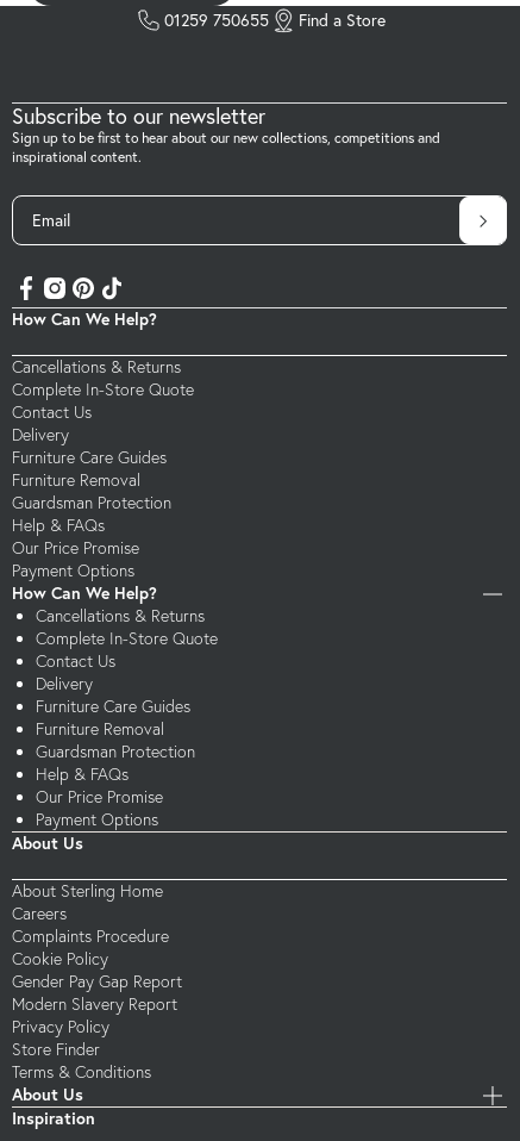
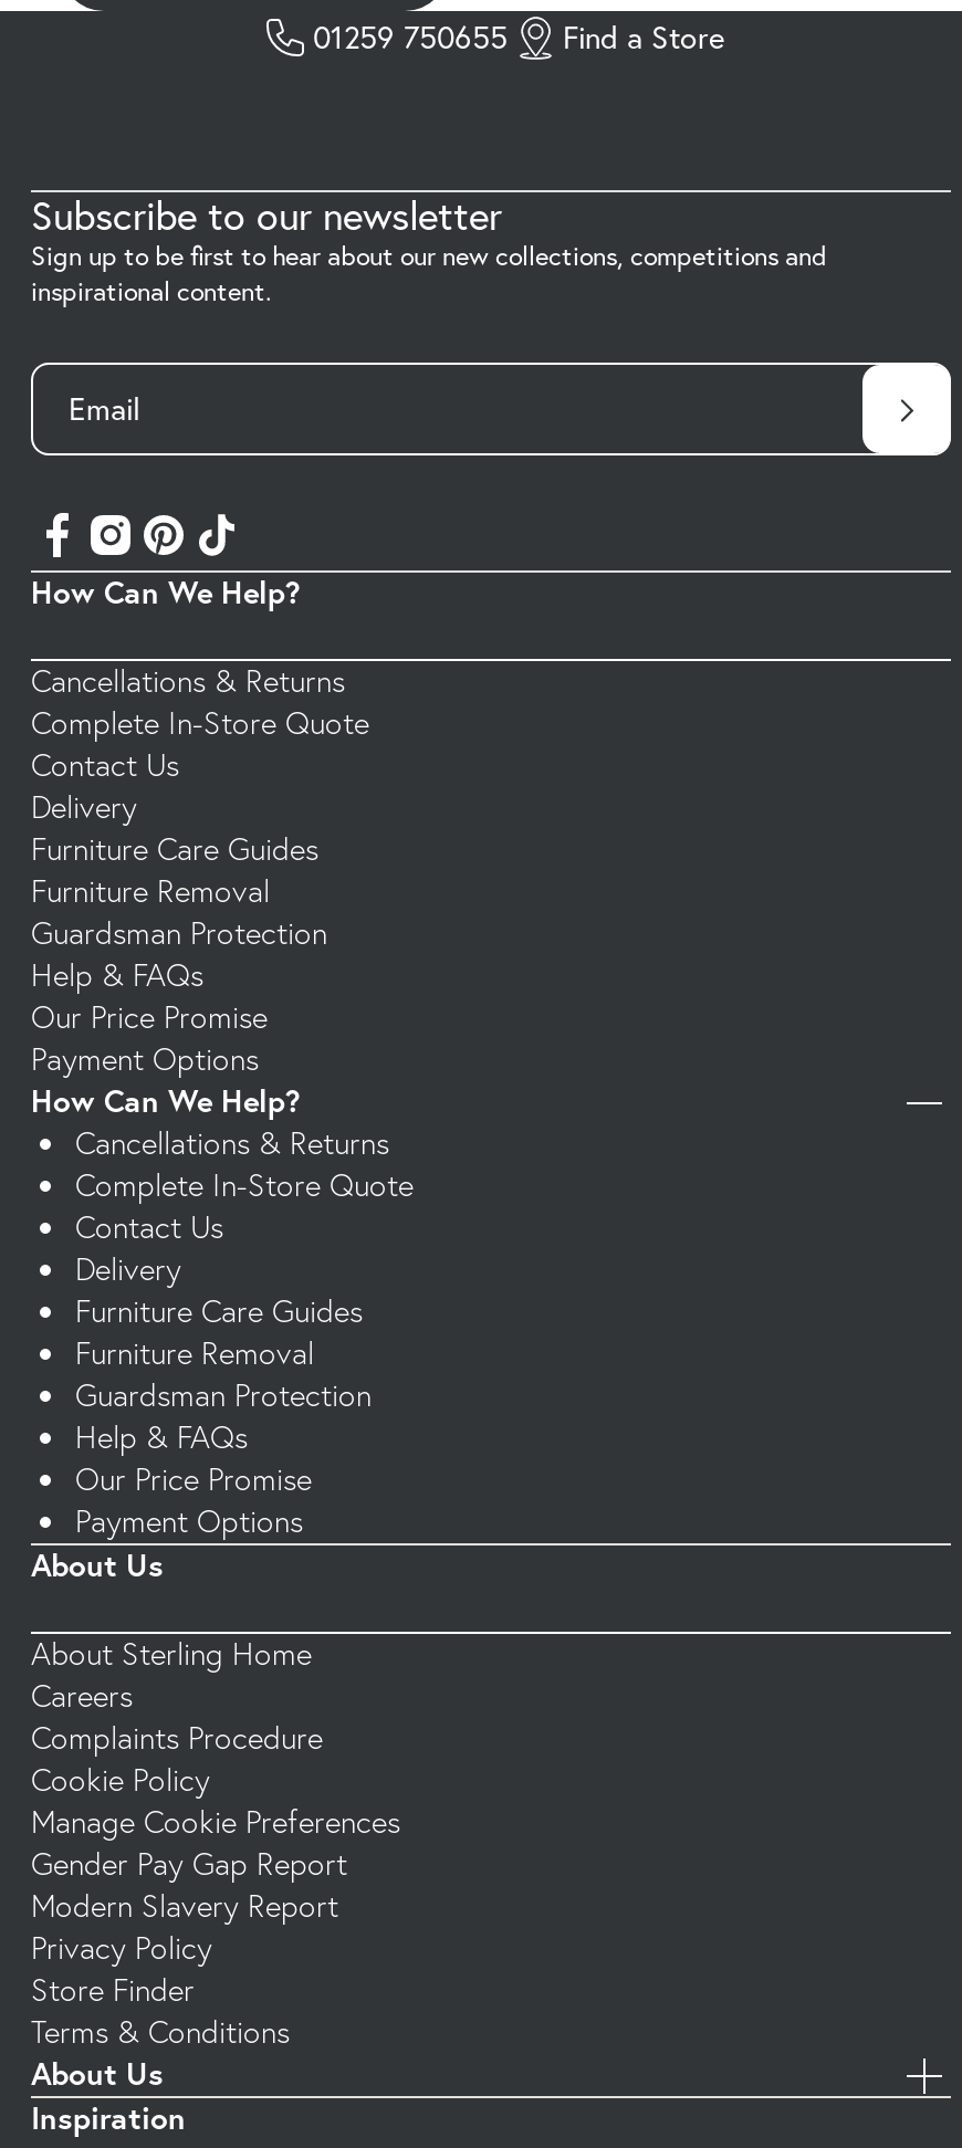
+ Manage Cookie Preferences
